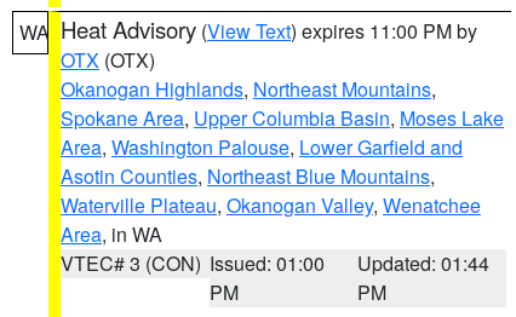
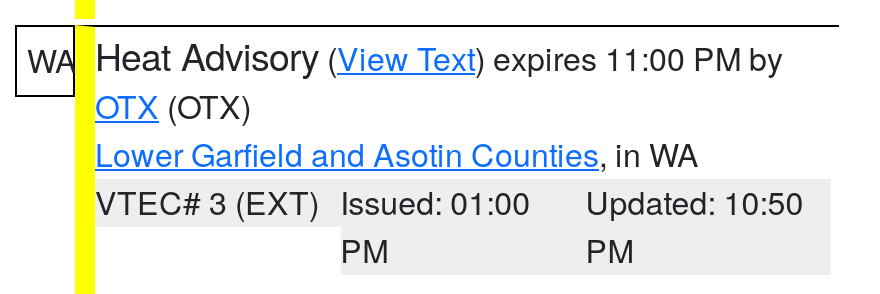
- Okanogan Highlands, Northeast Mountains,
- Spokane Area, Upper Columbia Basin, Moses Lake
- Area, Washington Palouse, Lower Garfield and
- Asotin Counties, Northeast Blue Mountains,
- Waterville Plateau, Okanogan Valley, Wenatchee
- Area, in WA
- VTEC# 3 (CON) Issued: 01:00
+ Lower Garfield and Asotin Counties, in WA
+ VTEC# 3 (EXT) Issued: 01:00

- Updated: 01:44
+ Updated: 10:50
